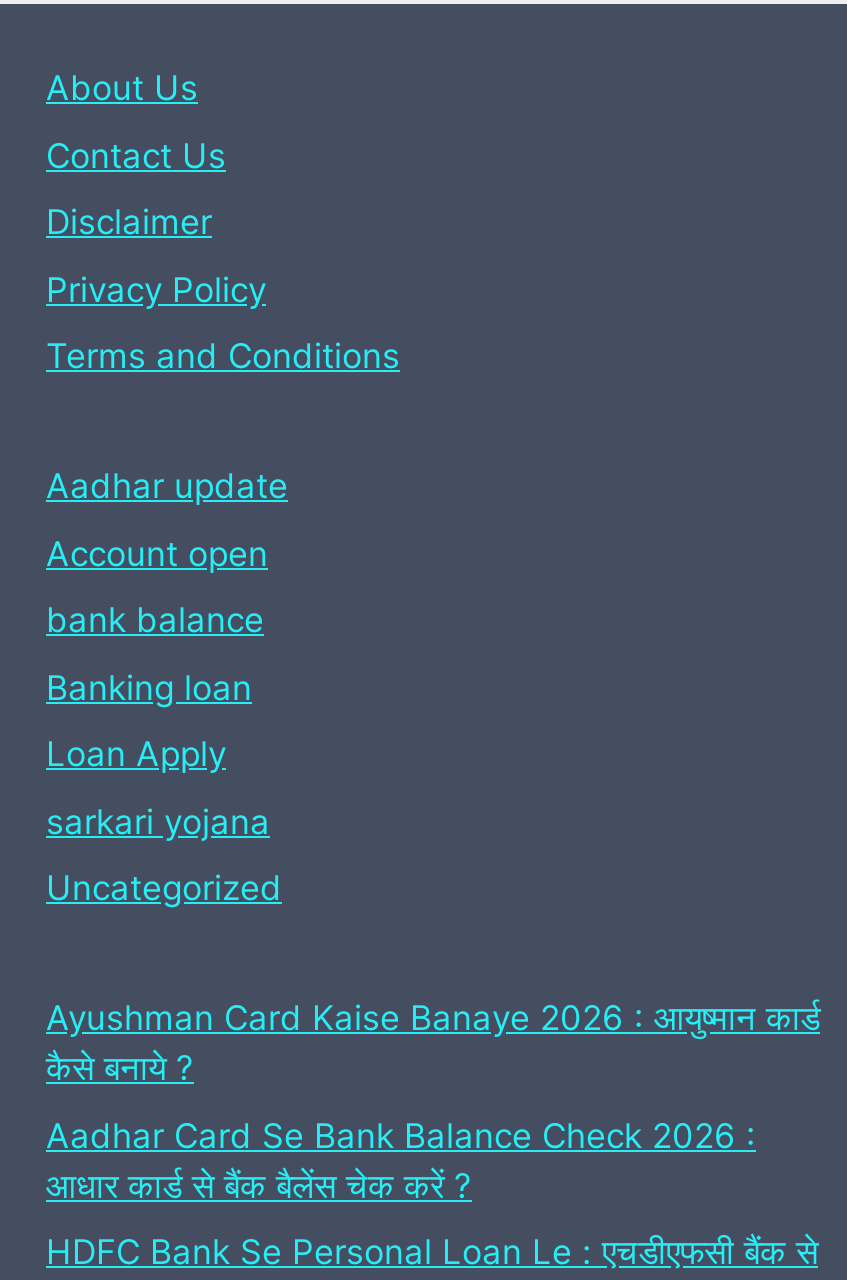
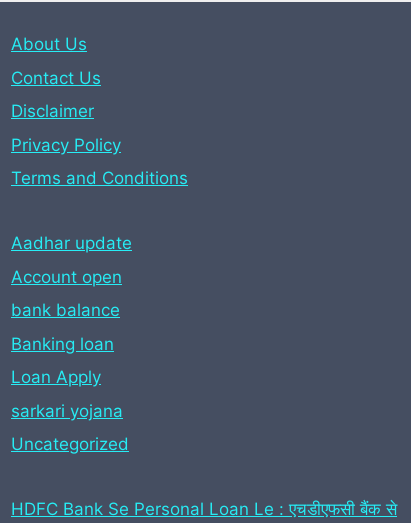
- Ayushman Card Kaise Banaye 2026 : आयुष्मान कार्ड
- कैसे बनाये ?
- Aadhar Card Se Bank Balance Check 2026 :
- आधार कार्ड से बैंक बैलेंस चेक करें ?
